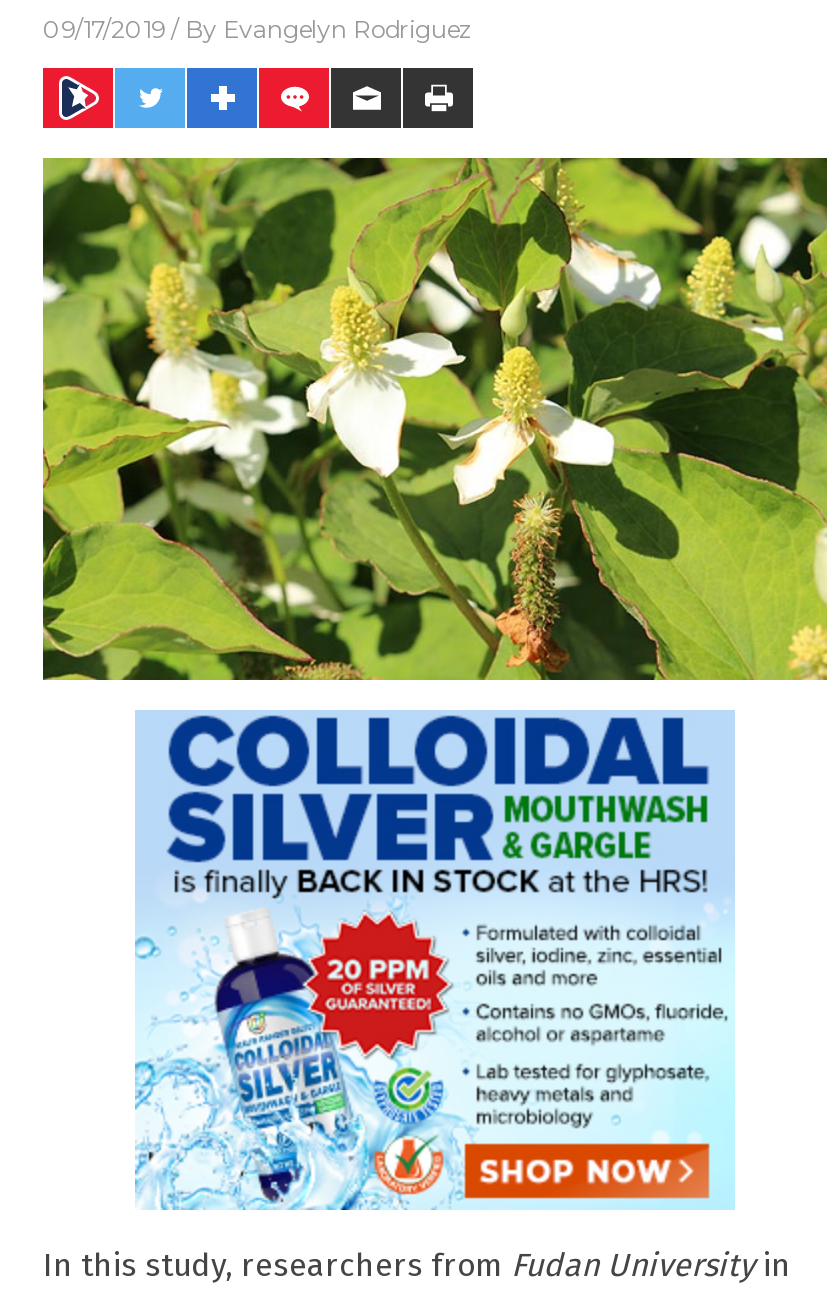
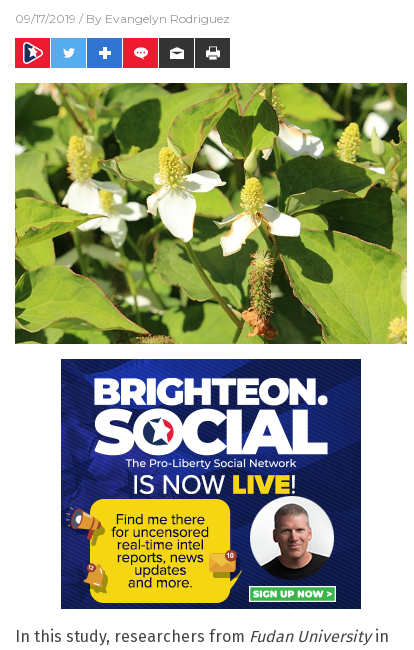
- [image]
+ [image]
